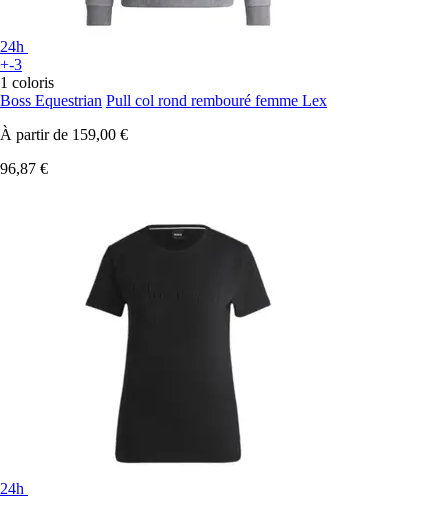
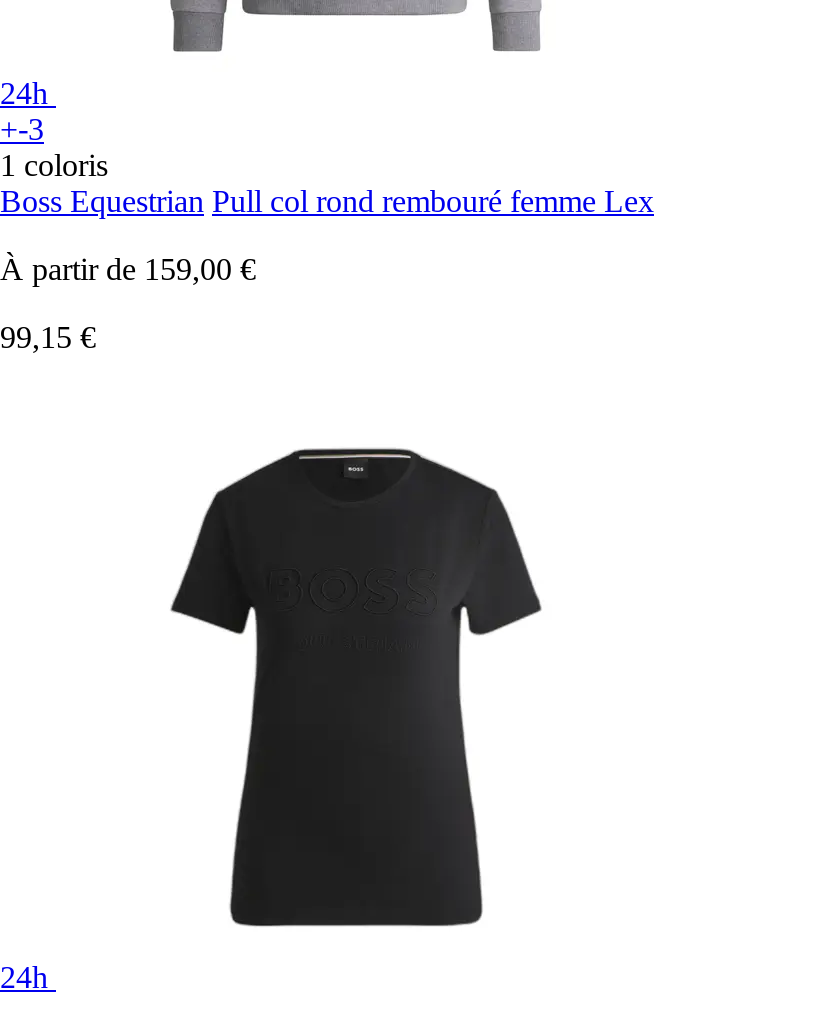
- 96,87 €
+ 99,15 €
